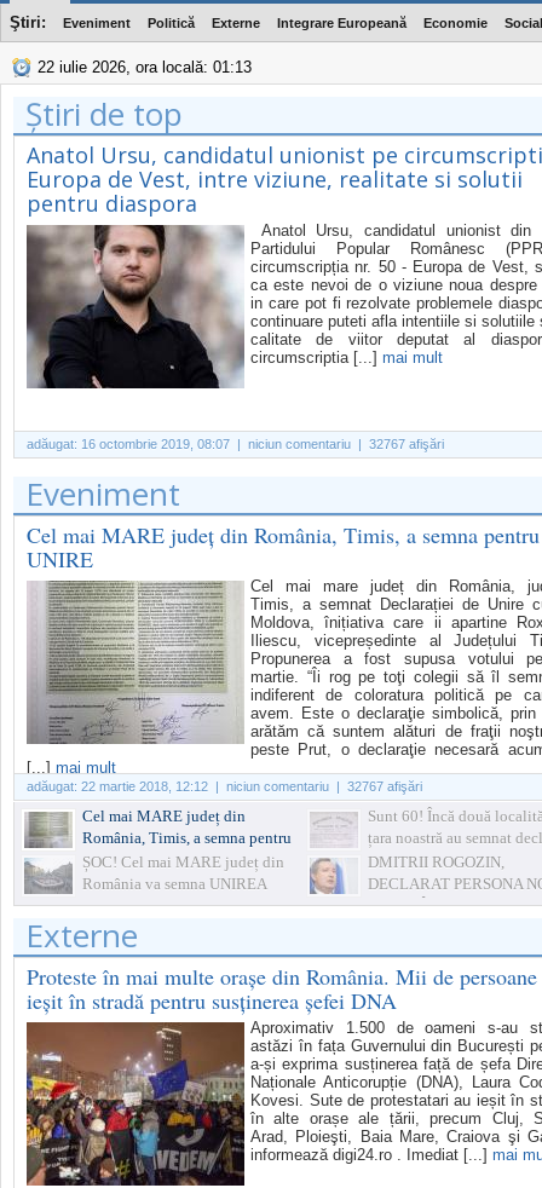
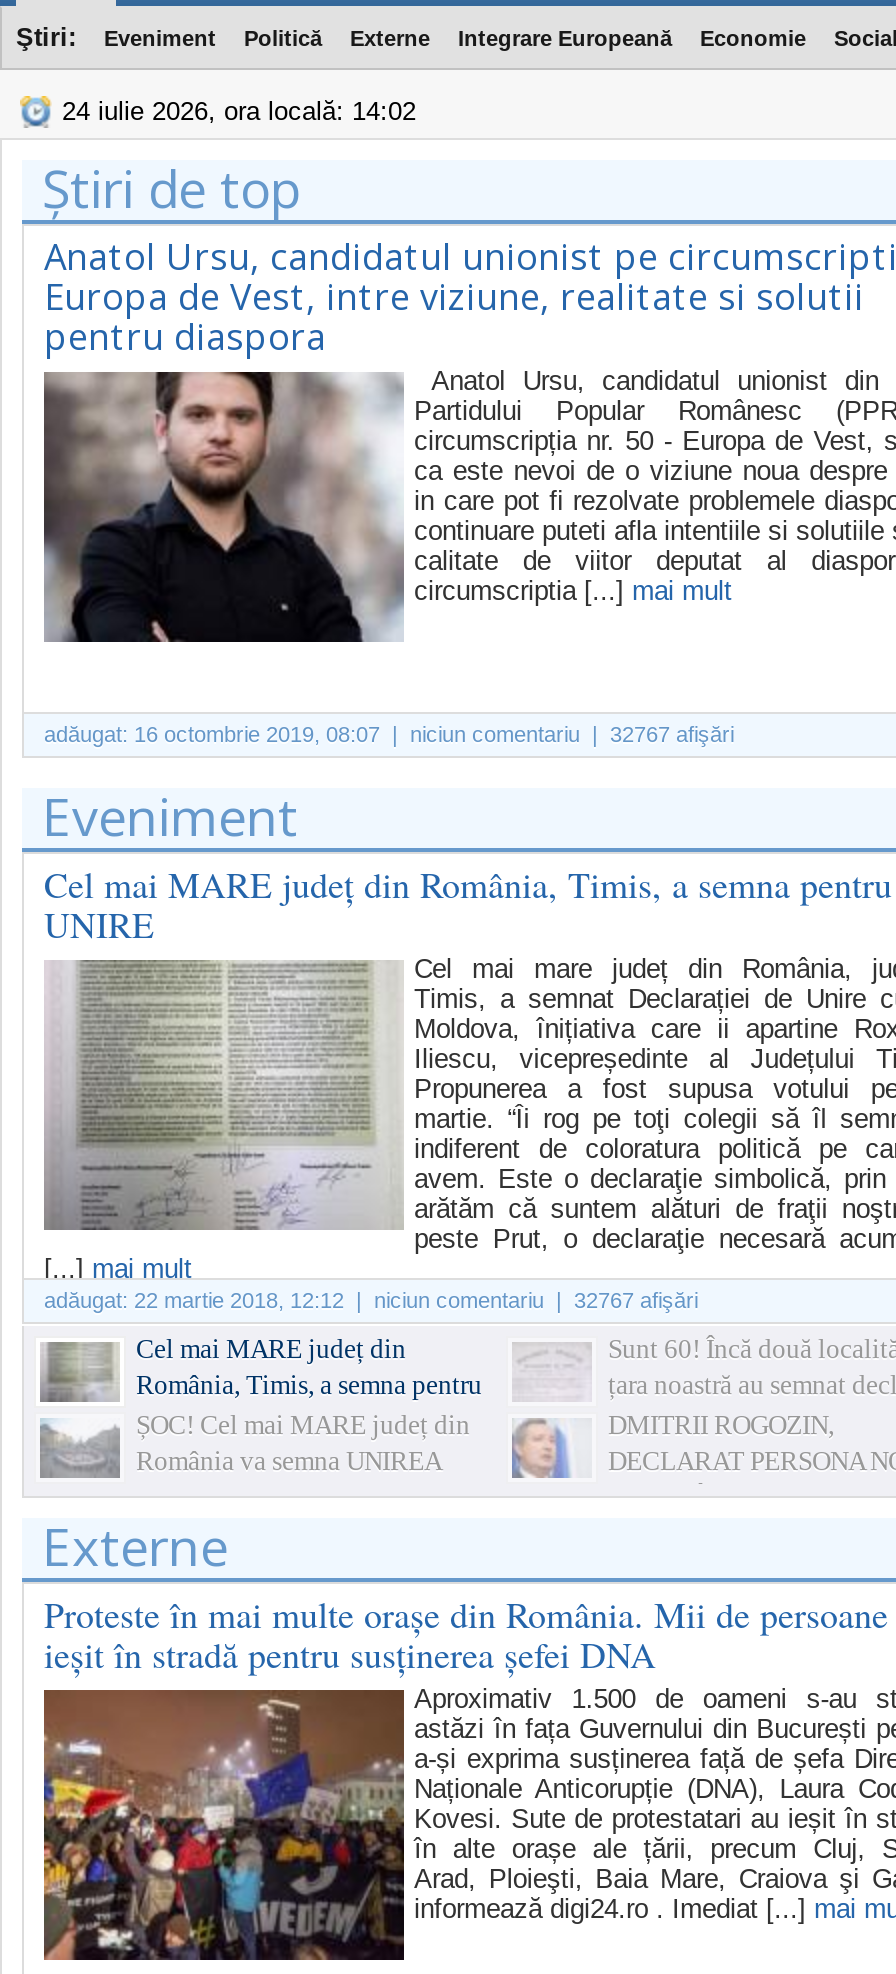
- 22 iulie 2026, ora locală: 01:13
+ 24 iulie 2026, ora locală: 14:02
